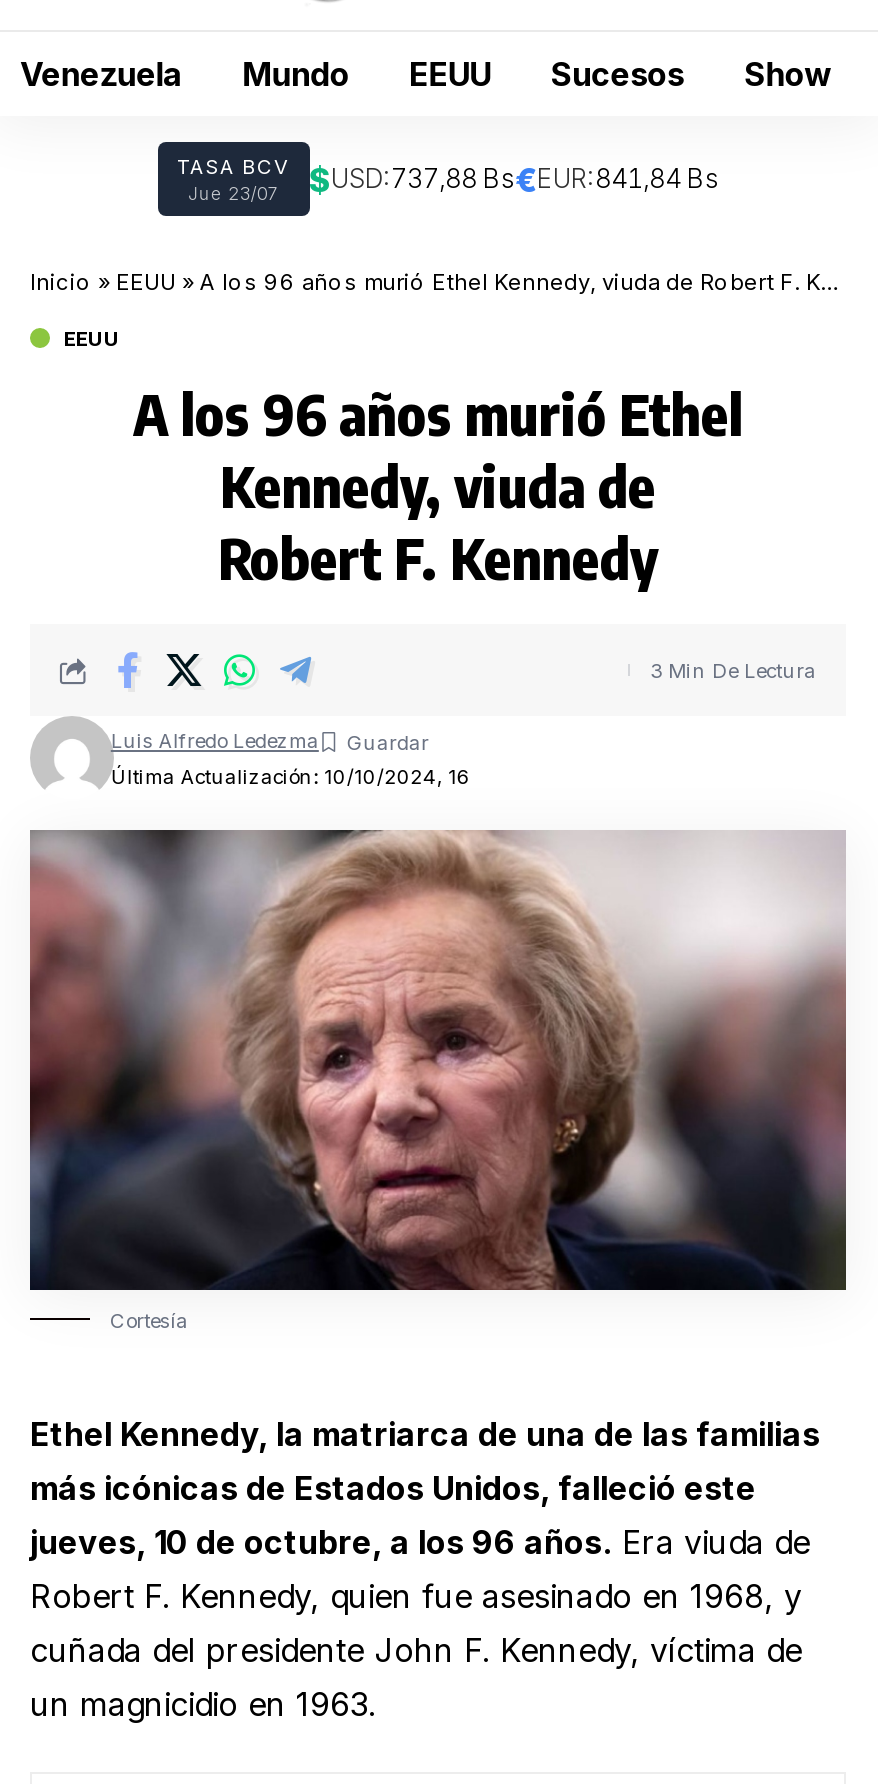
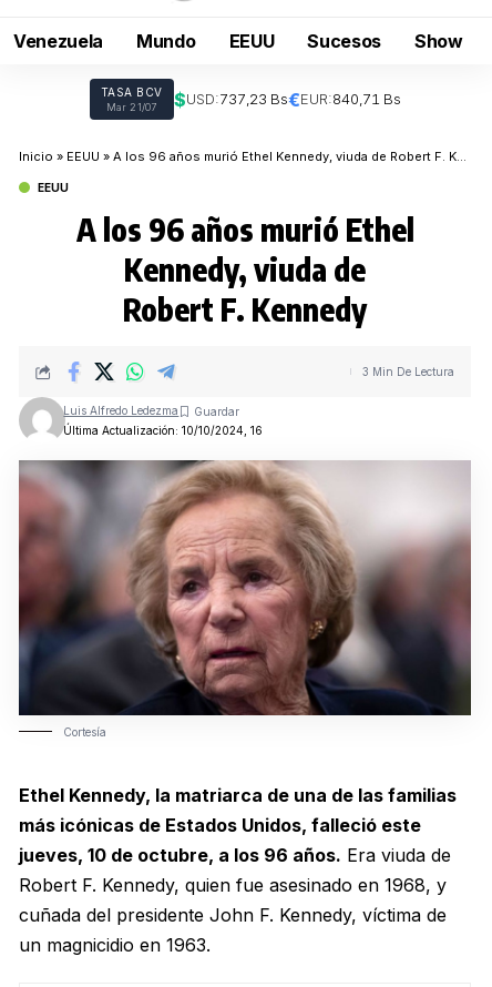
- Jue 23/07
- $USD:737,88 Bs€EUR:841,84 Bs
+ Mar 21/07
+ $USD:737,23 Bs€EUR:840,71 Bs
